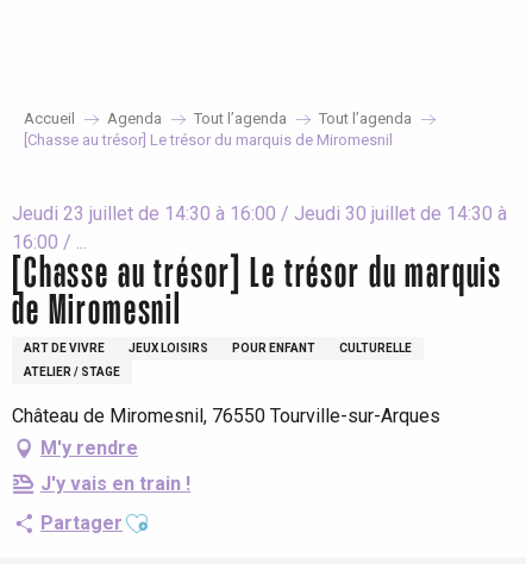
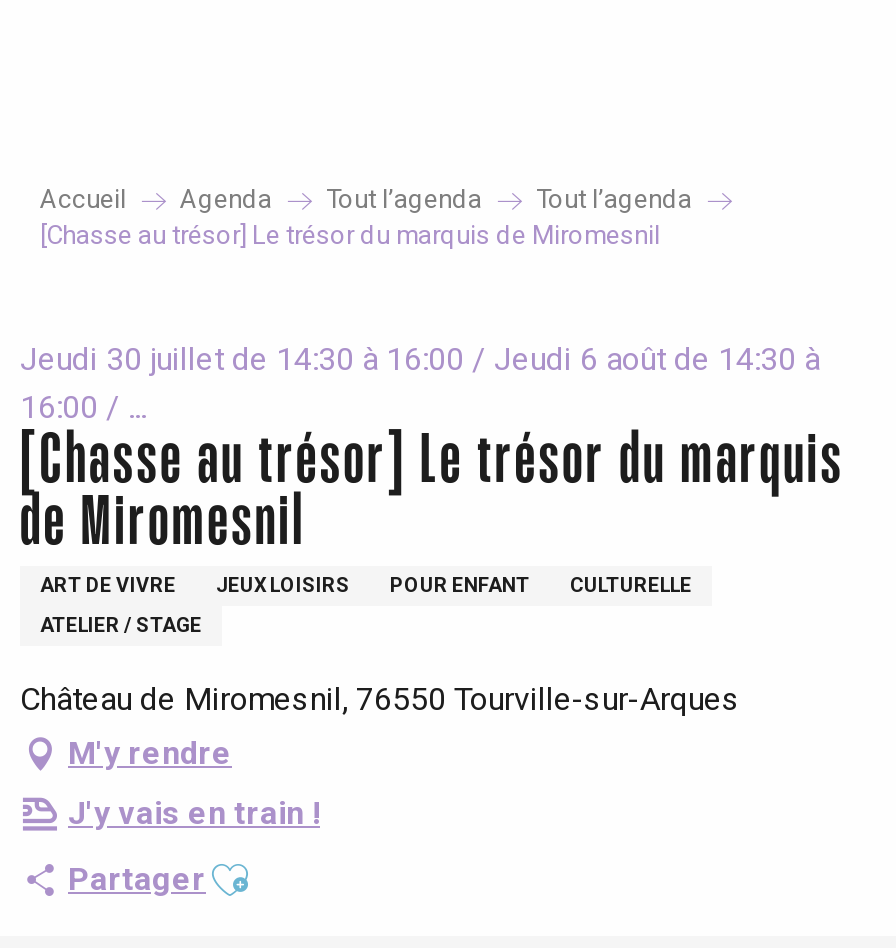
- Jeudi 23 juillet de 14:30 à 16:00 / Jeudi 30 juillet de 14:30 à
+ Jeudi 30 juillet de 14:30 à 16:00 / Jeudi 6 août de 14:30 à
